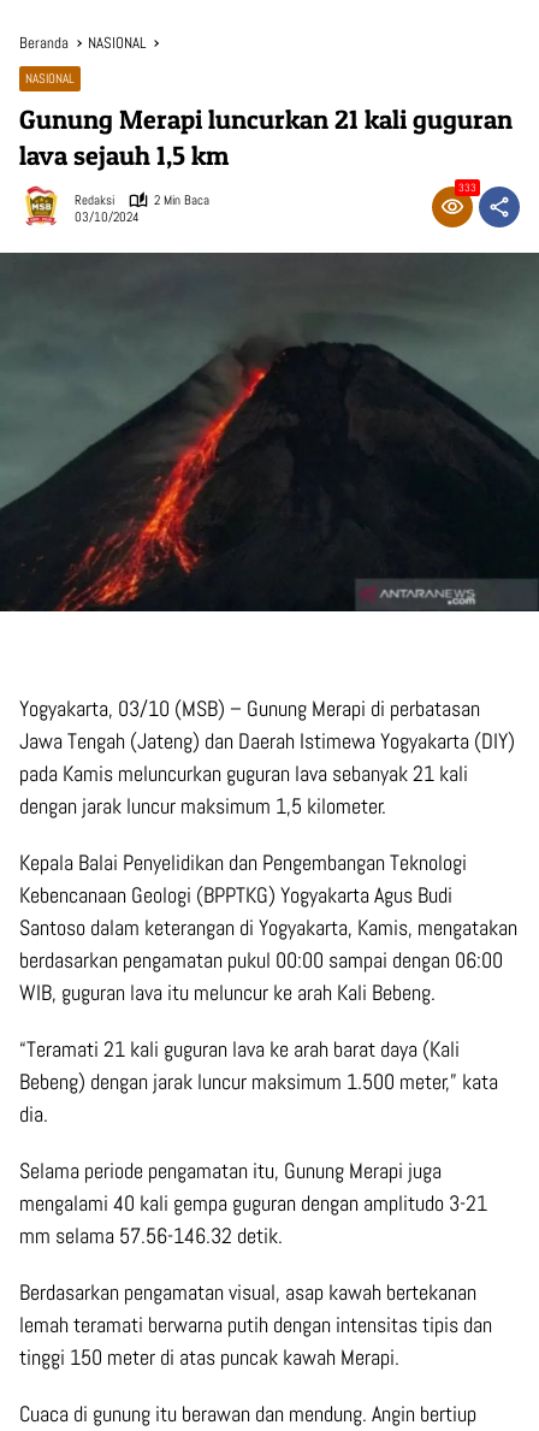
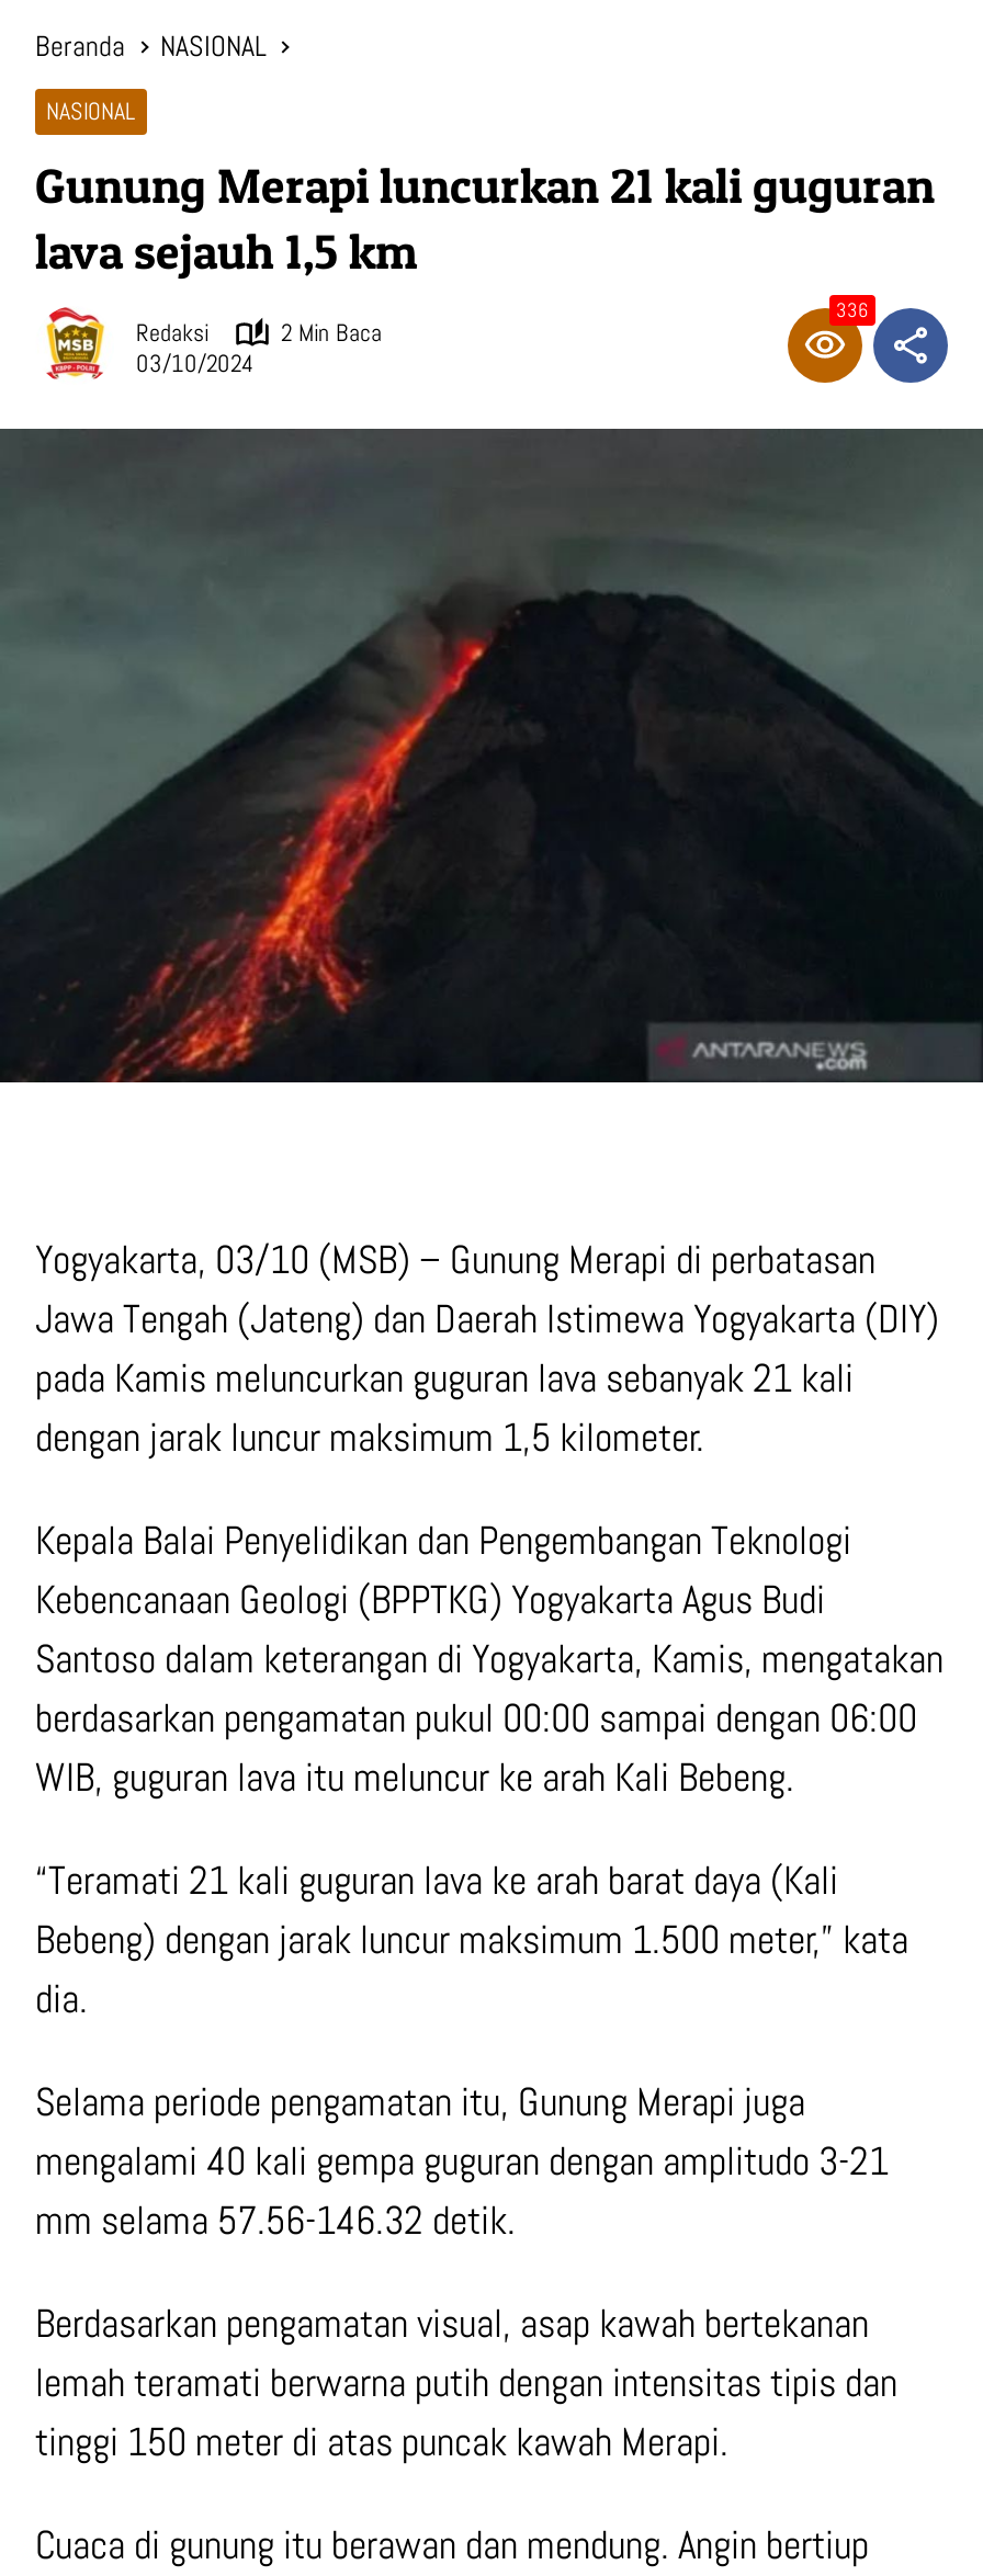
- 333
+ 336
